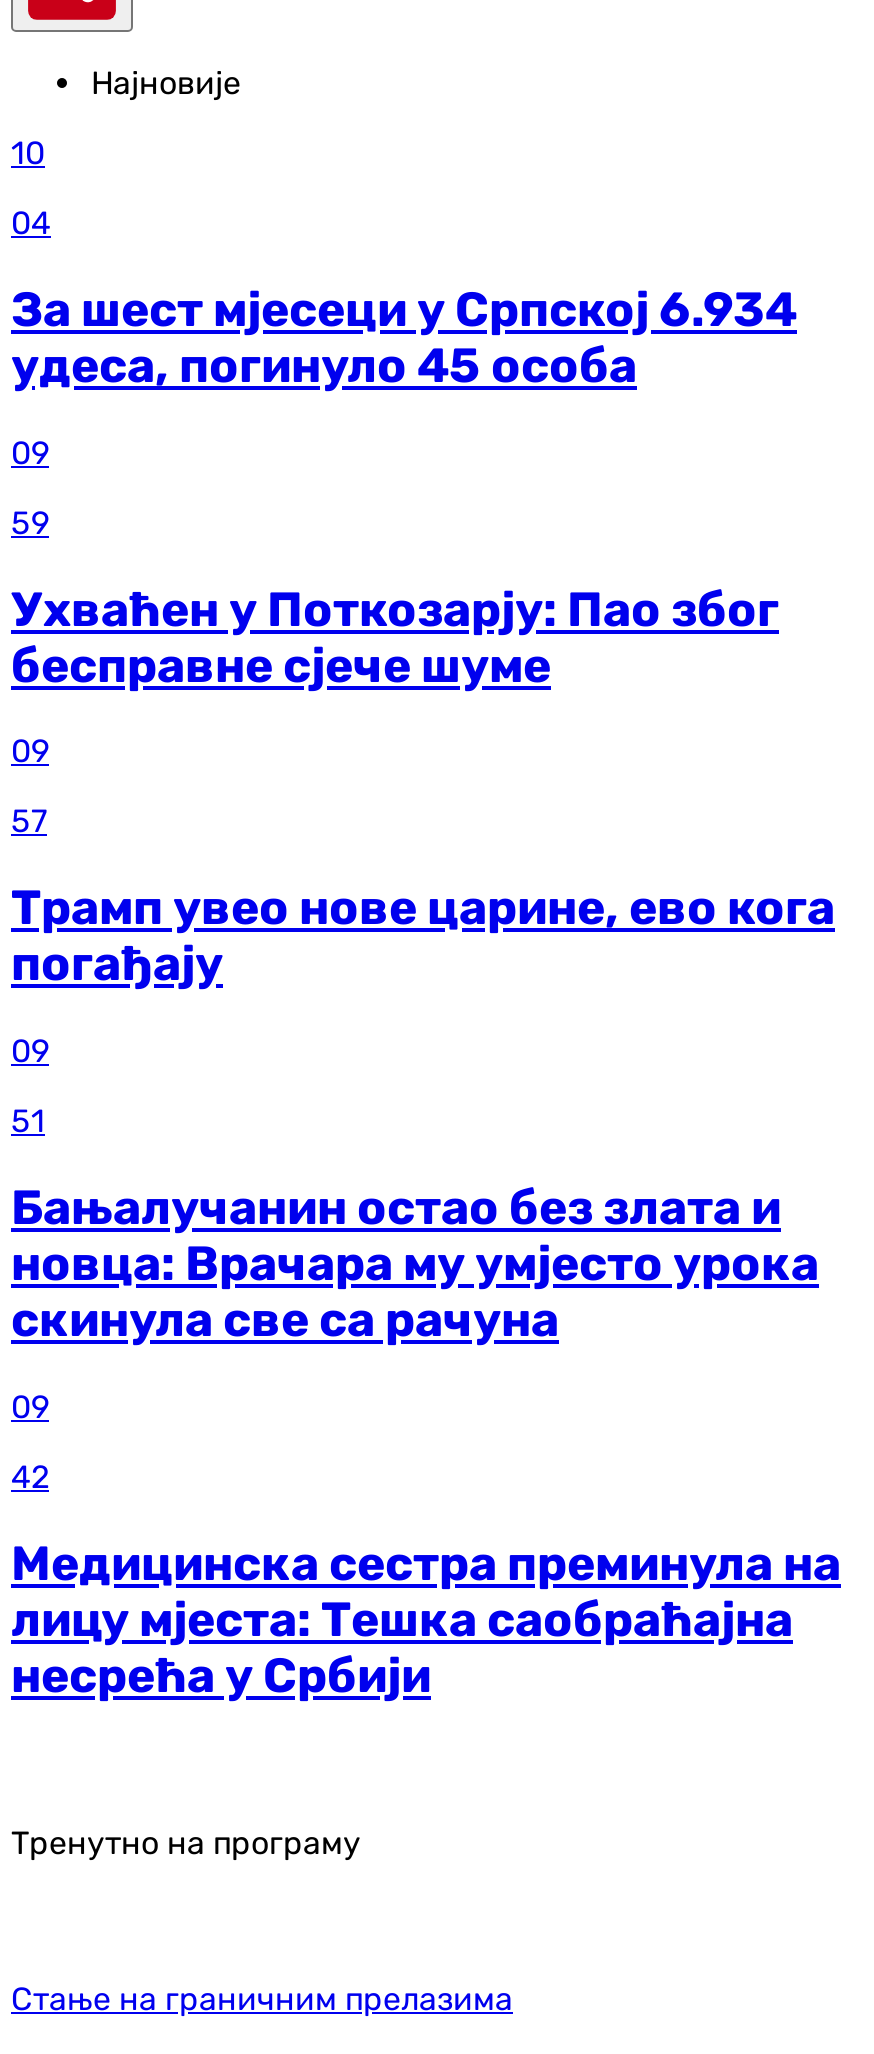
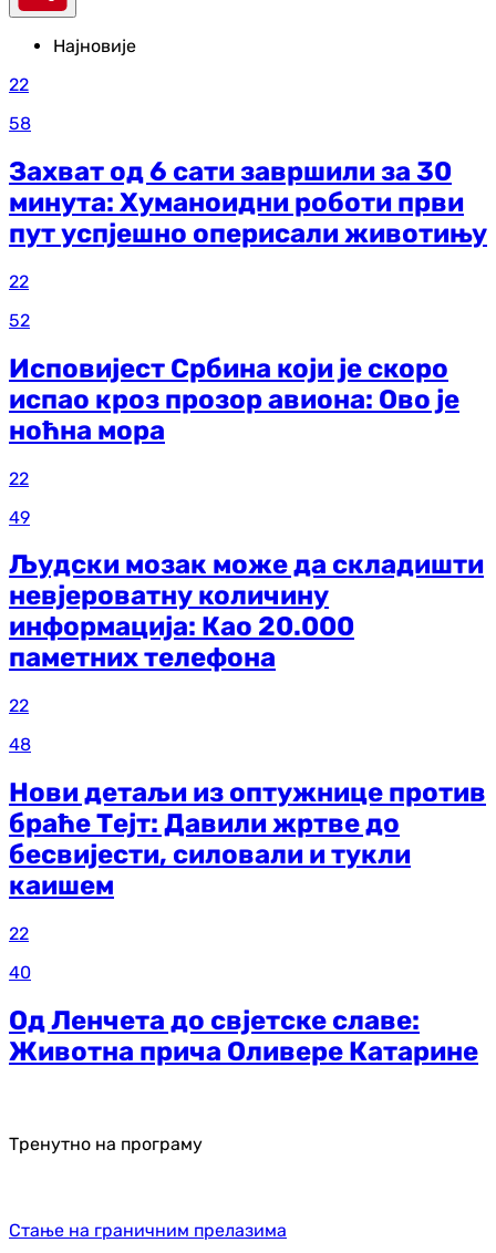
- 10
+ 22

- 04
+ 58

- За шест мјесеци у Српској 6.934
- удеса, погинуло 45 особа
+ Захват од 6 сати завршили за 30
+ минута: Хуманоидни роботи први
+ пут успјешно оперисали животињу

- 09
+ 22

- 59
+ 52

- Ухваћен у Поткозарју: Пао због
- бесправне сјече шуме
+ Исповијест Србина који је скоро
+ испао кроз прозор авиона: Ово је
+ ноћна мора

- 09
+ 22

- 57
+ 49

- Трамп увео нове царине, ево кога
- погађају
+ Људски мозак може да складишти
+ невјероватну количину
+ информација: Као 20.000
+ паметних телефона

- 09
+ 22

- 51
+ 48

- Бањалучанин остао без злата и
- новца: Врачара му умјесто урока
- скинула све са рачуна
+ Нови детаљи из оптужнице против
+ браће Тејт: Давили жртве до
+ бесвијести, силовали и тукли
+ каишем

- 09
+ 22

- 42
+ 40

- Медицинска сестра преминула на
- лицу мјеста: Тешка саобраћајна
- несрећа у Србији
+ Од Ленчета до свјетске славе:
+ Животна прича Оливере Катарине
